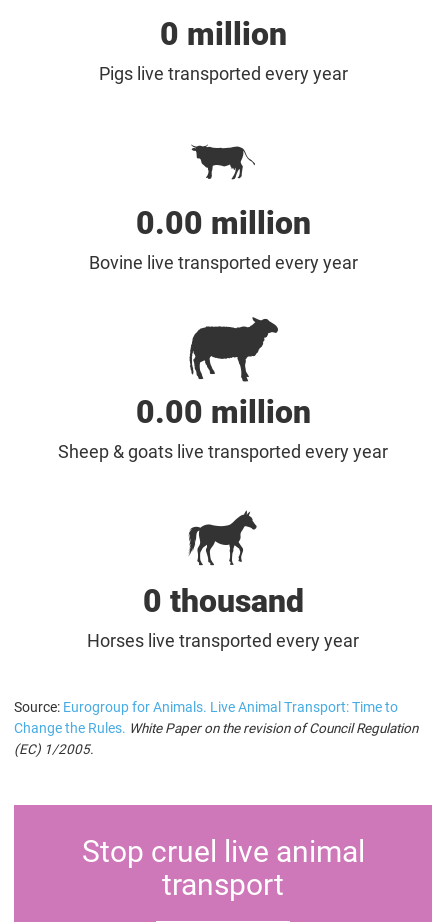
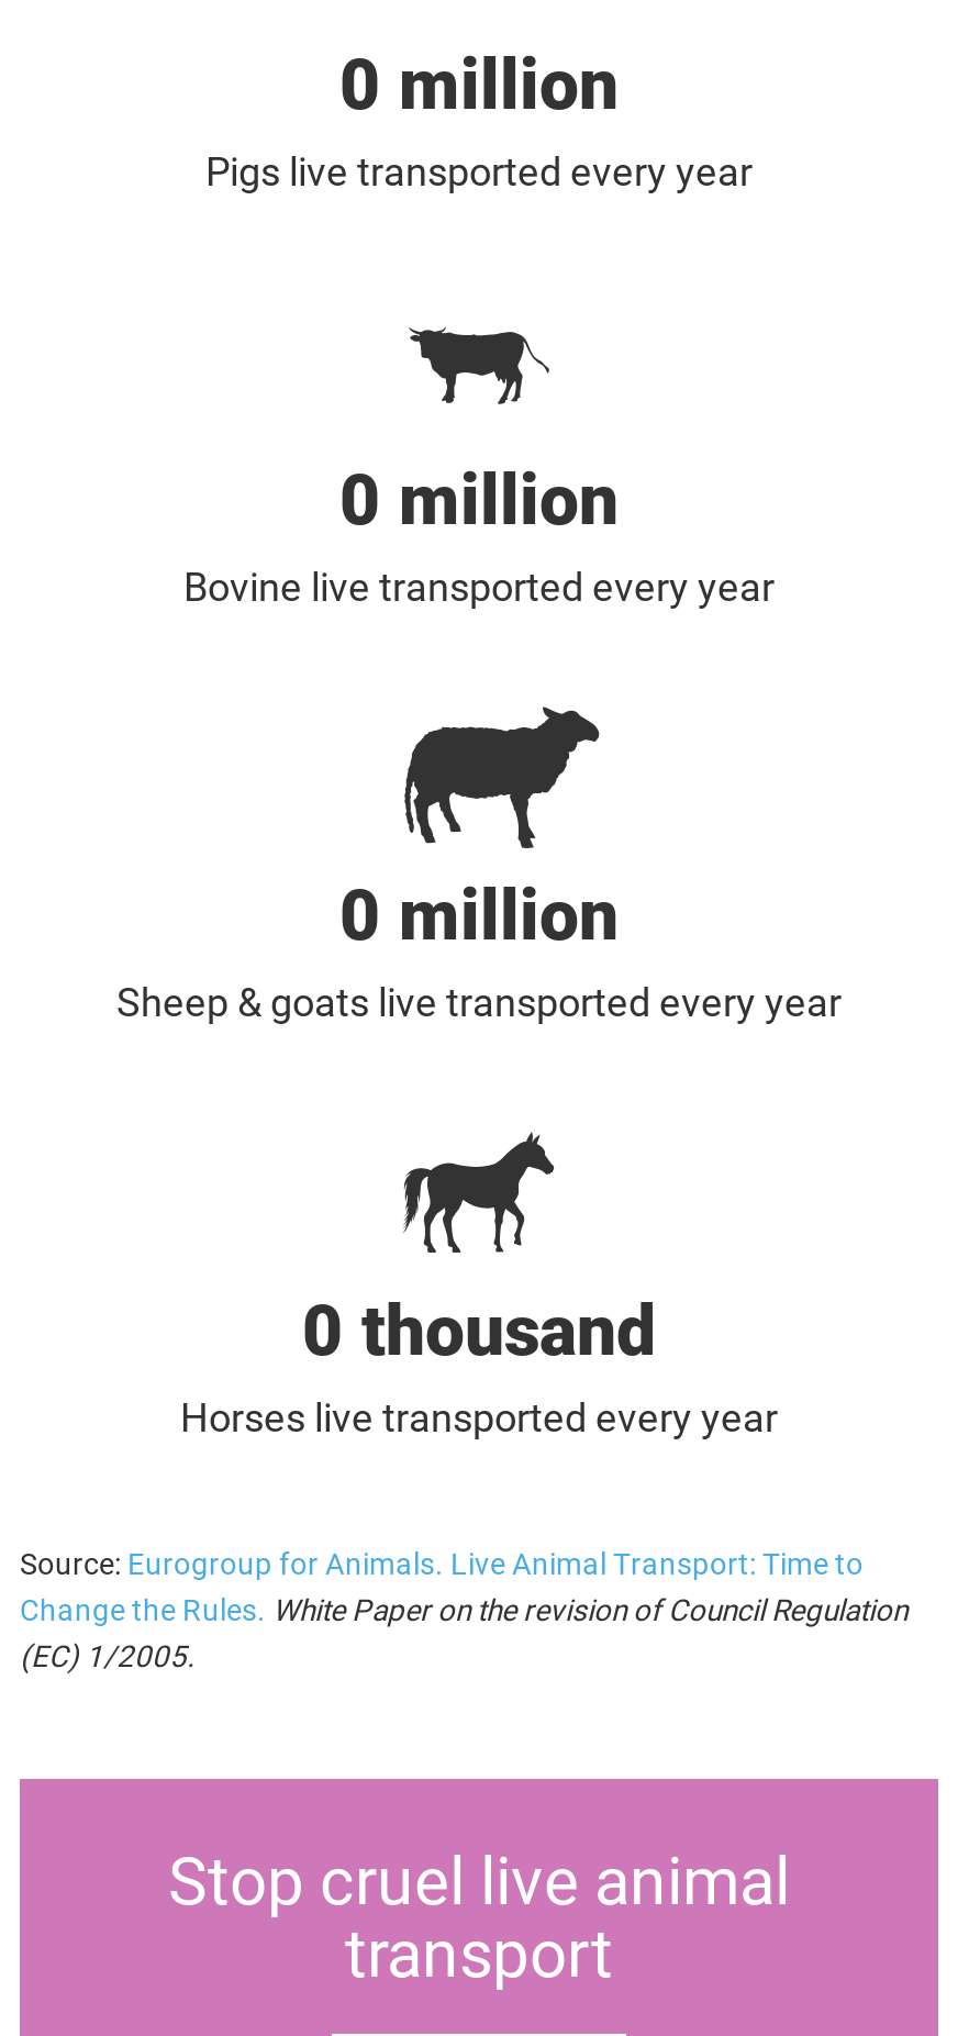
- 0.00 million
+ 0 million

- 0.00 million
+ 0 million
